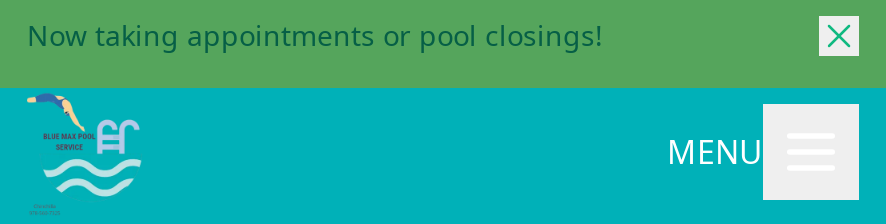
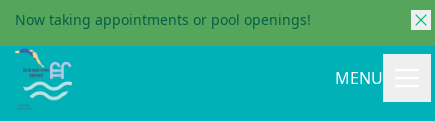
- Now taking appointments or pool closings!
+ Now taking appointments or pool openings!
